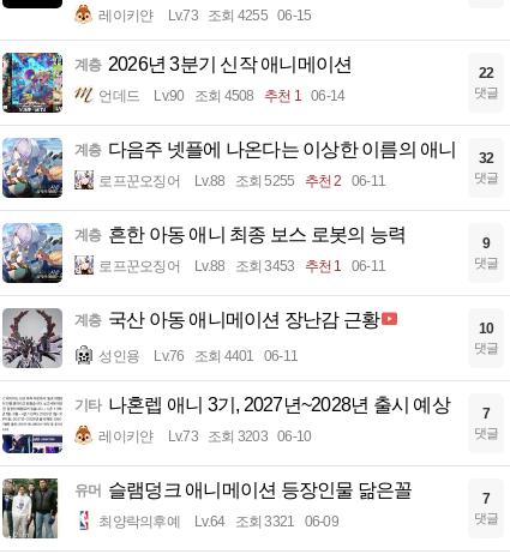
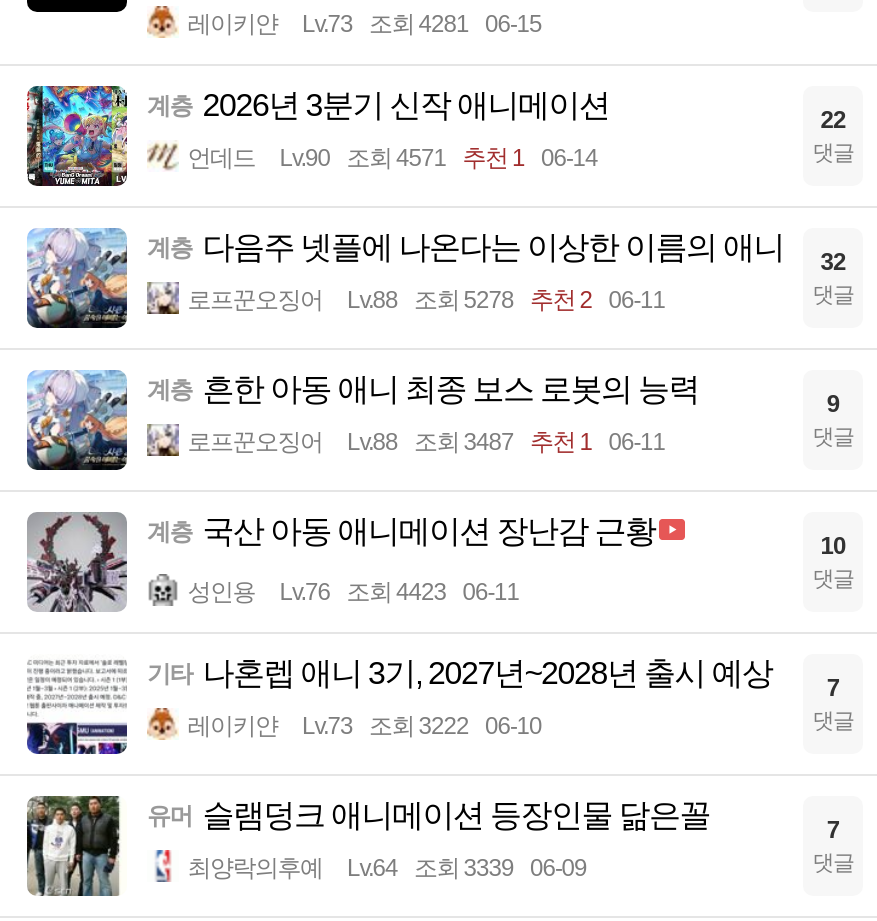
- 레이키얀 Lv.73 조회 4255 06-15
+ 레이키얀 Lv.73 조회 4281 06-15

- 언데드 Lv.90 조회 4508 추천 1 06-14
+ 언데드 Lv.90 조회 4571 추천 1 06-14

- 로프꾼오징어 Lv.88 조회 5255 추천 2 06-11
+ 로프꾼오징어 Lv.88 조회 5278 추천 2 06-11

- 로프꾼오징어 Lv.88 조회 3453 추천 1 06-11
+ 로프꾼오징어 Lv.88 조회 3487 추천 1 06-11

- 성인용 Lv.76 조회 4401 06-11
+ 성인용 Lv.76 조회 4423 06-11

- 레이키얀 Lv.73 조회 3203 06-10
+ 레이키얀 Lv.73 조회 3222 06-10

- 최양락의후예 Lv.64 조회 3321 06-09
+ 최양락의후예 Lv.64 조회 3339 06-09
